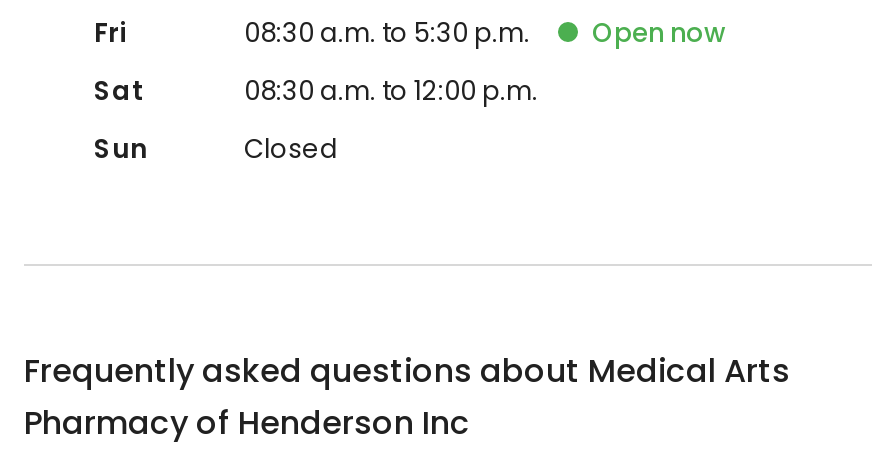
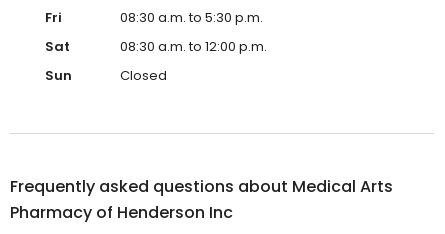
- Open now
